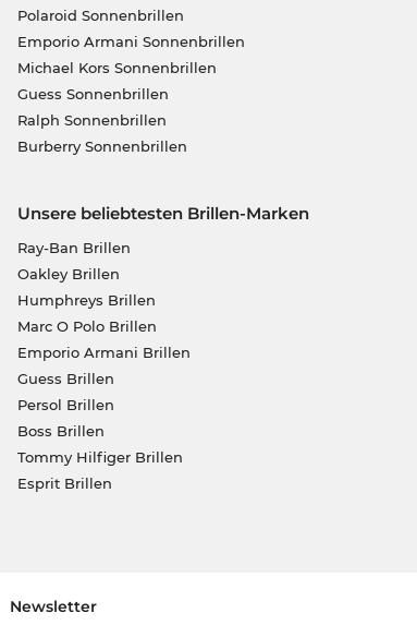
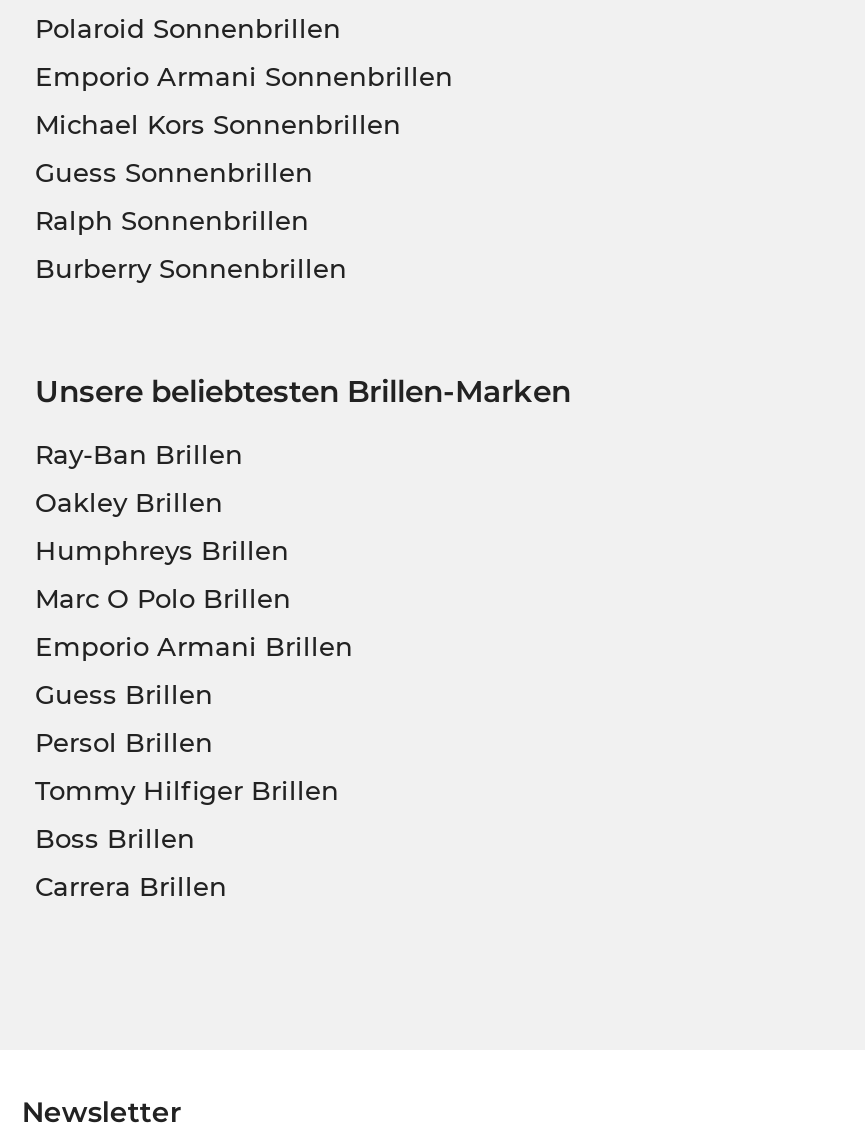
moved down: Boss Brillen

moved up: Tommy Hilfiger Brillen

- Esprit Brillen
+ Carrera Brillen
